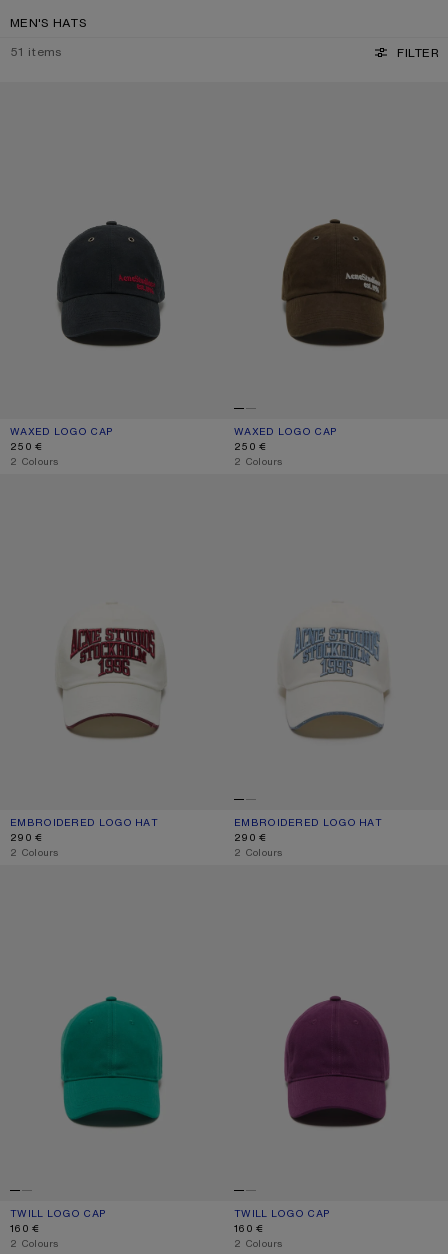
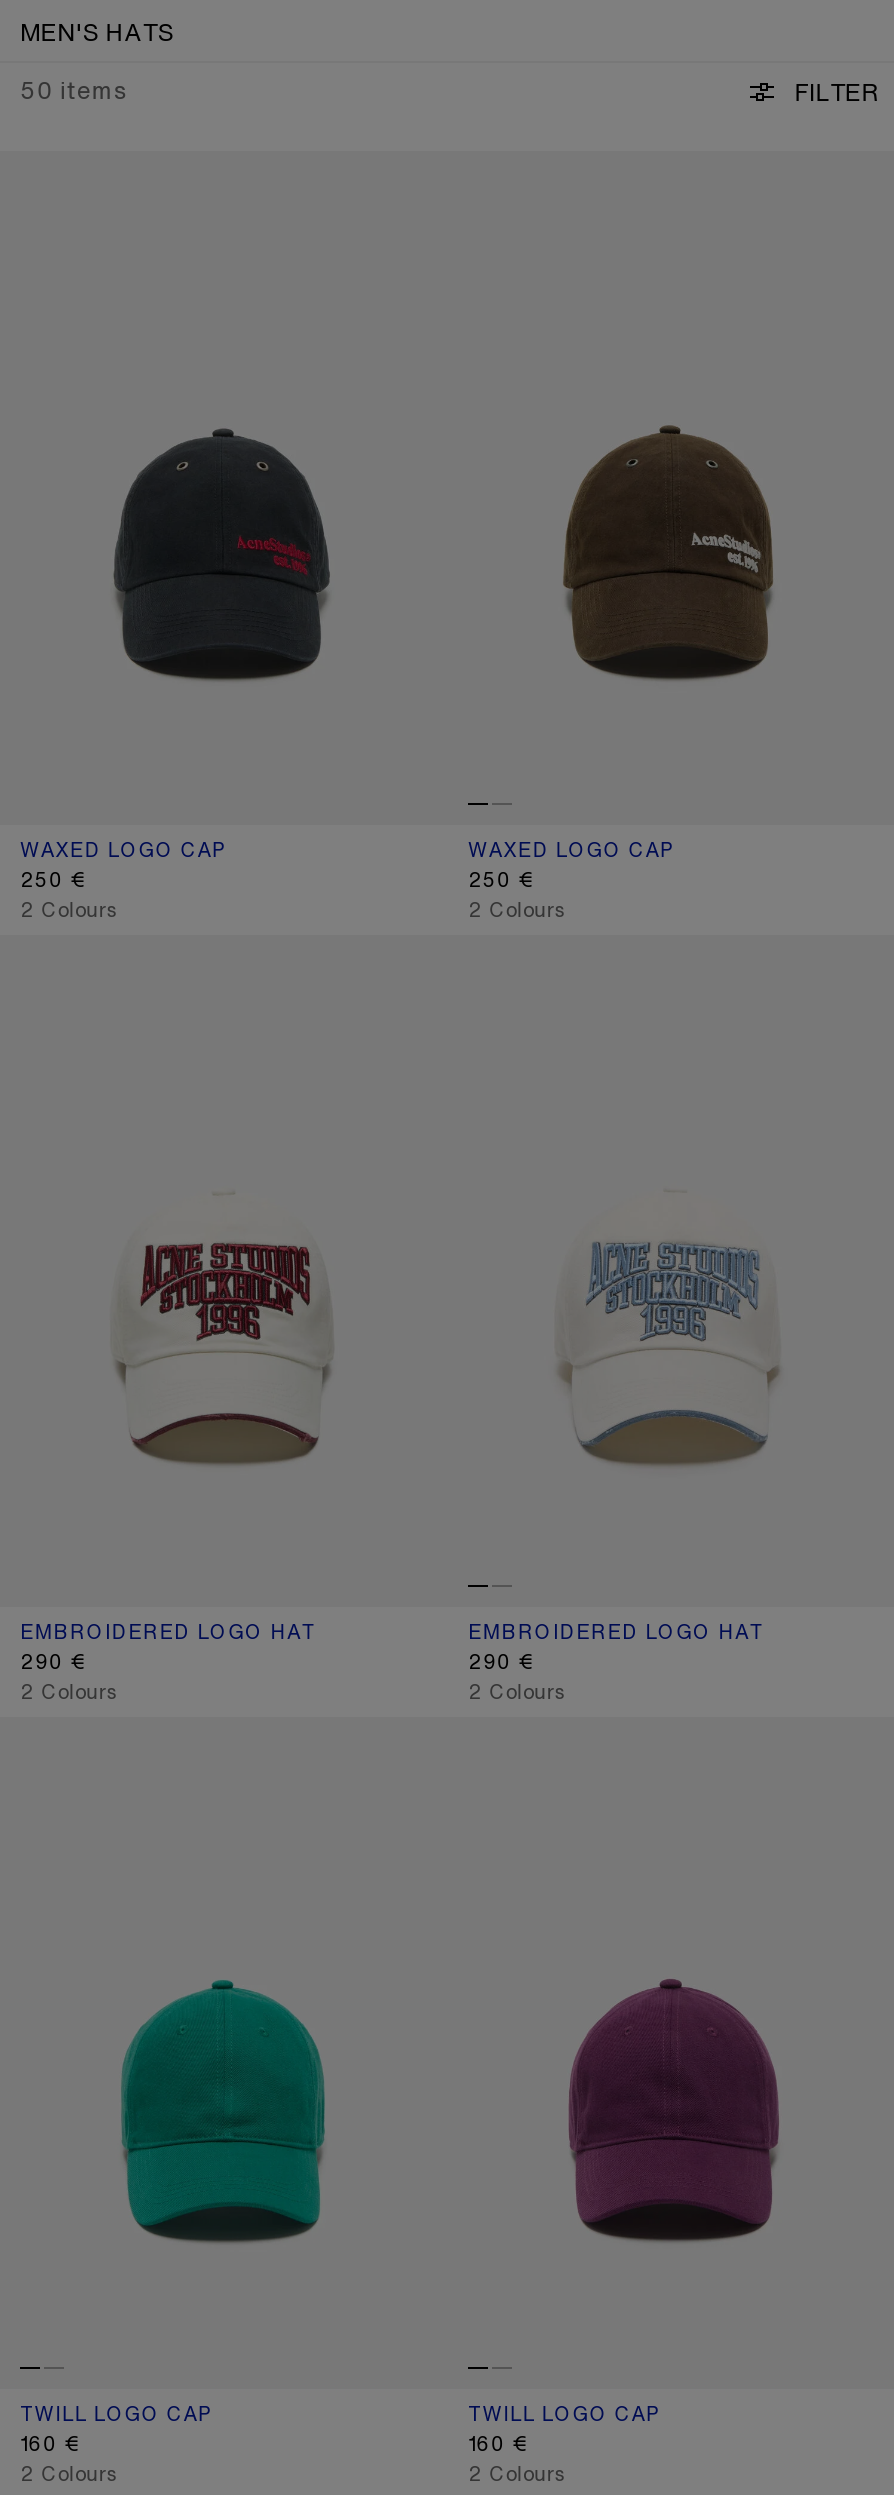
- 51 items
+ 50 items
